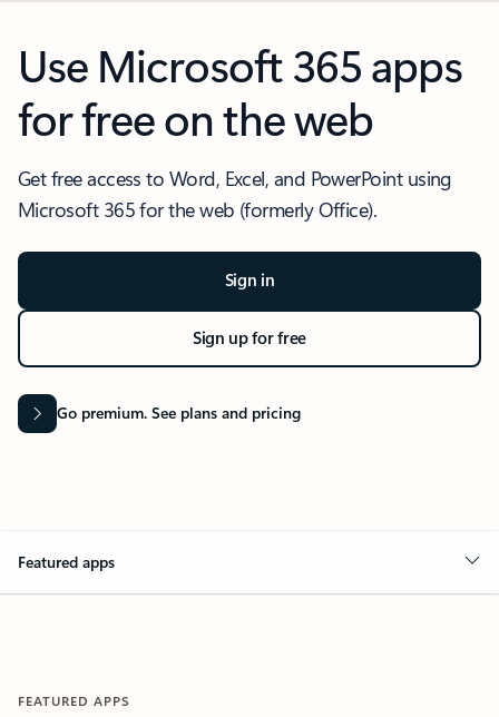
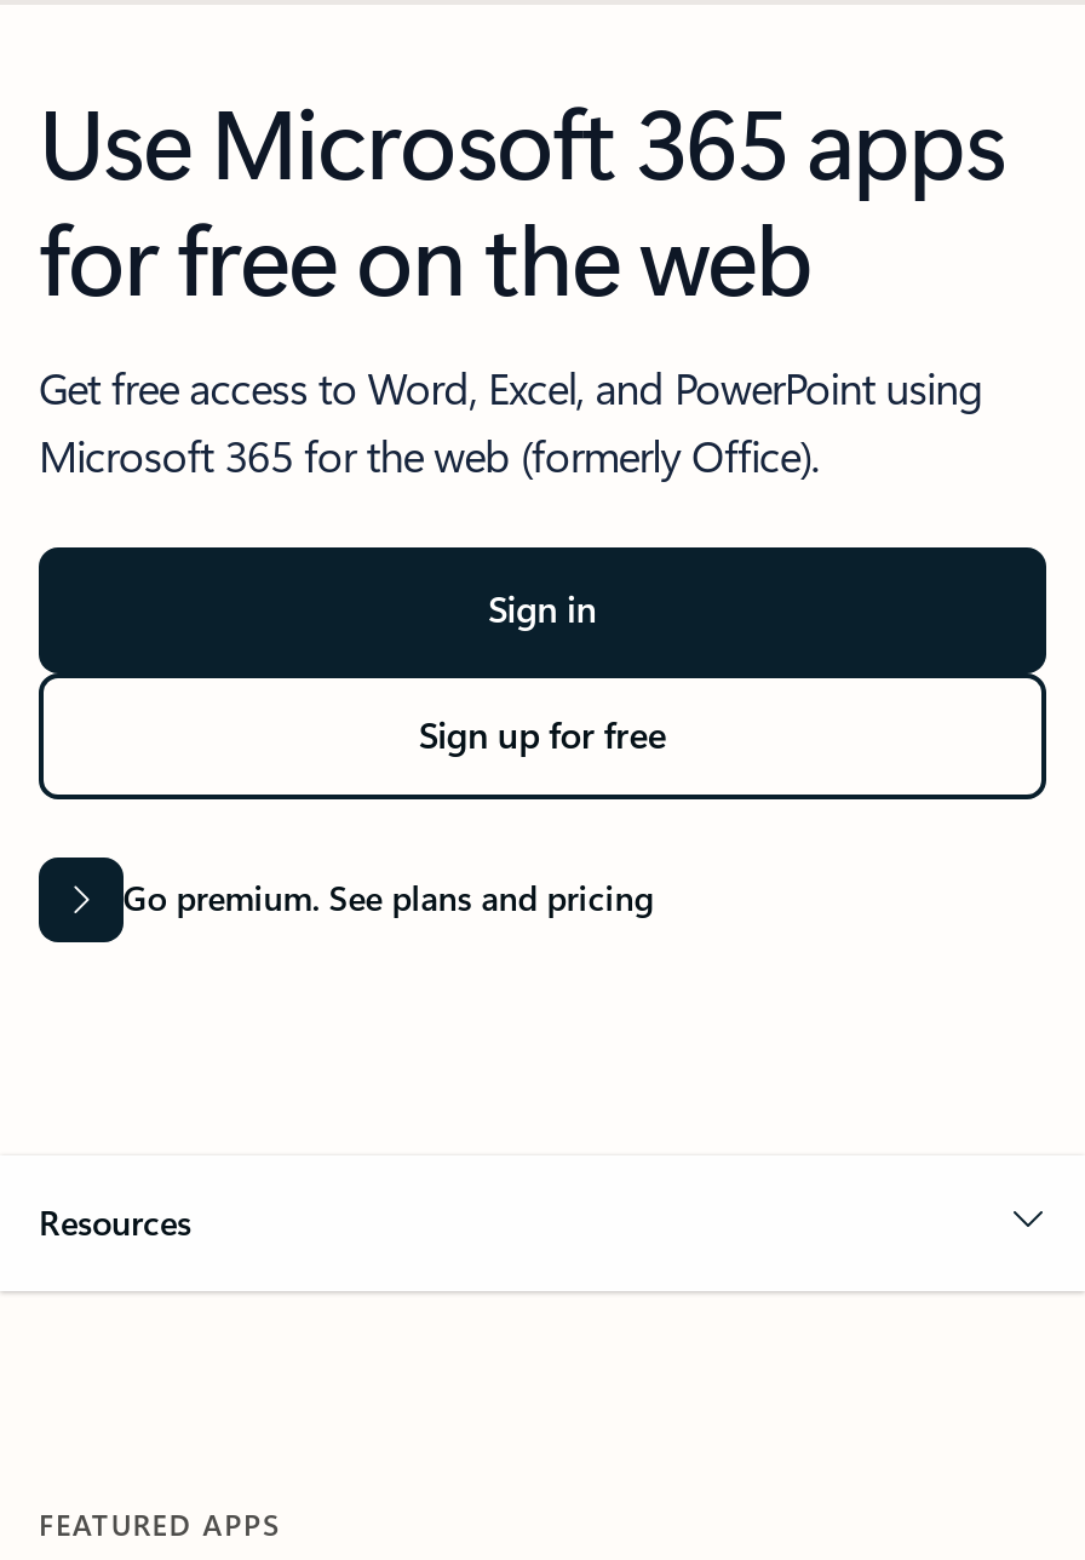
- Featured apps
+ Resources
